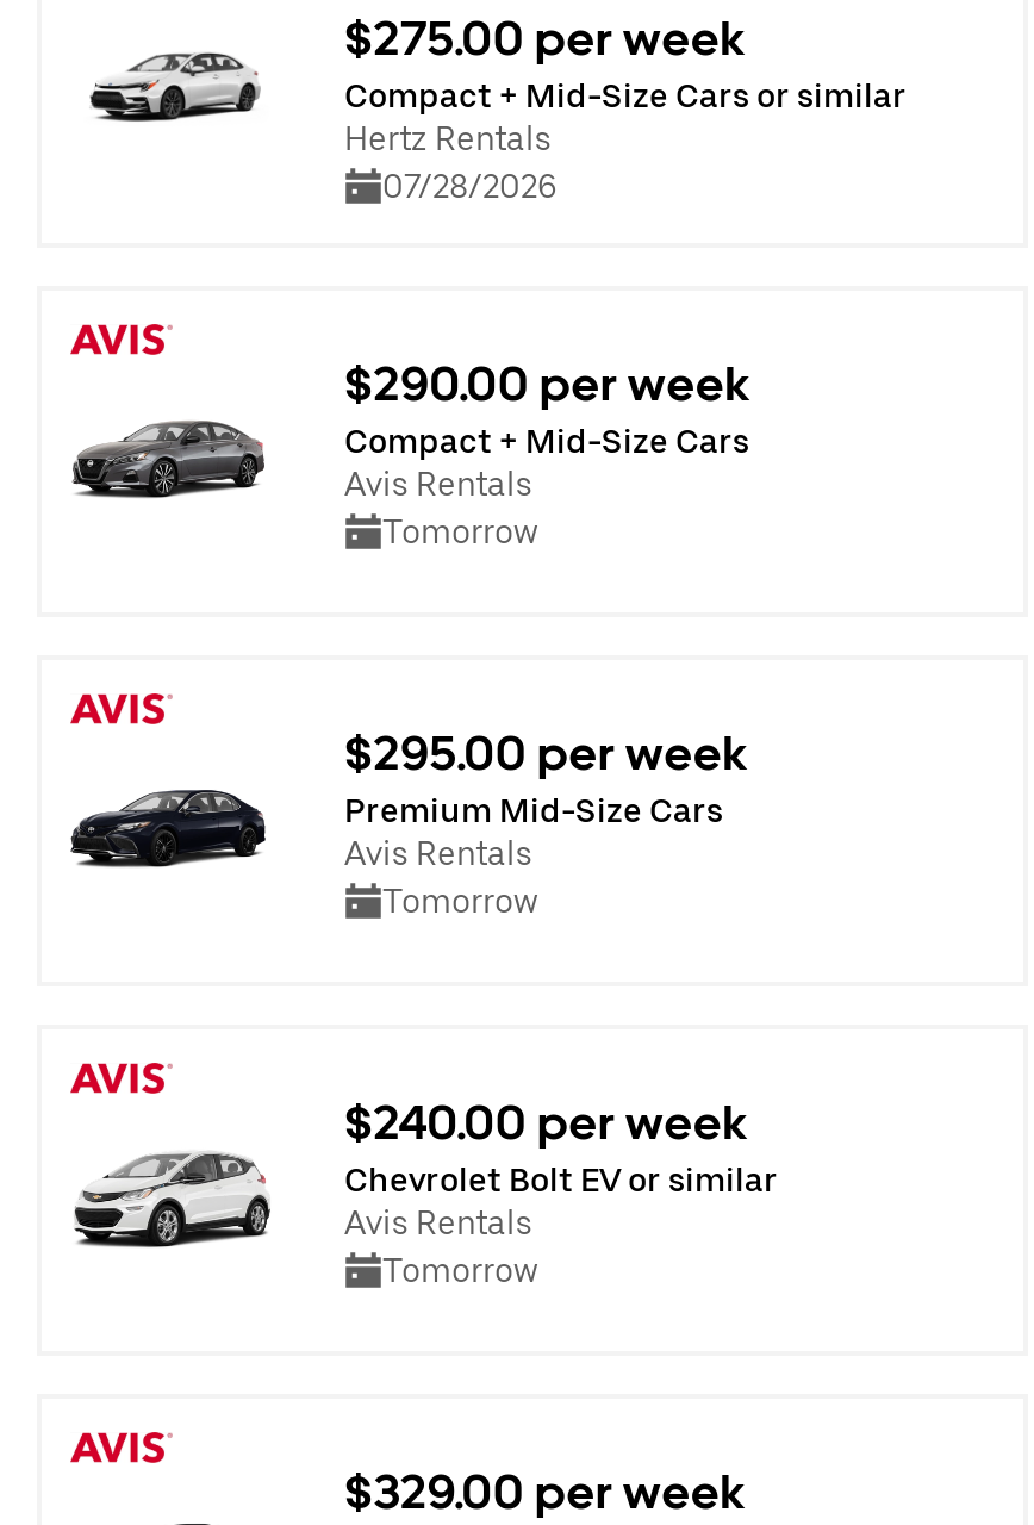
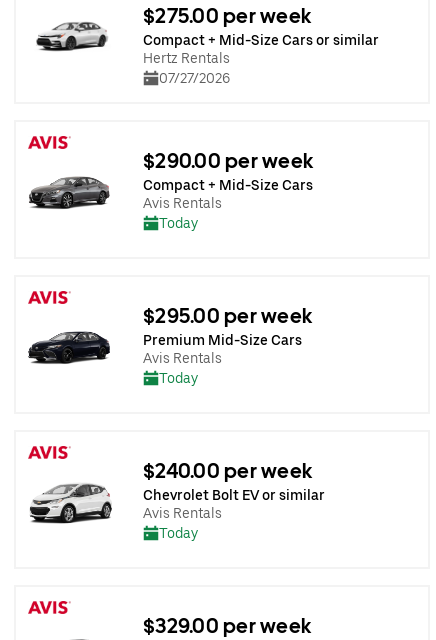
- 07/28/2026
+ 07/27/2026

- Tomorrow
+ Today

- Tomorrow
+ Today

- Tomorrow
+ Today
